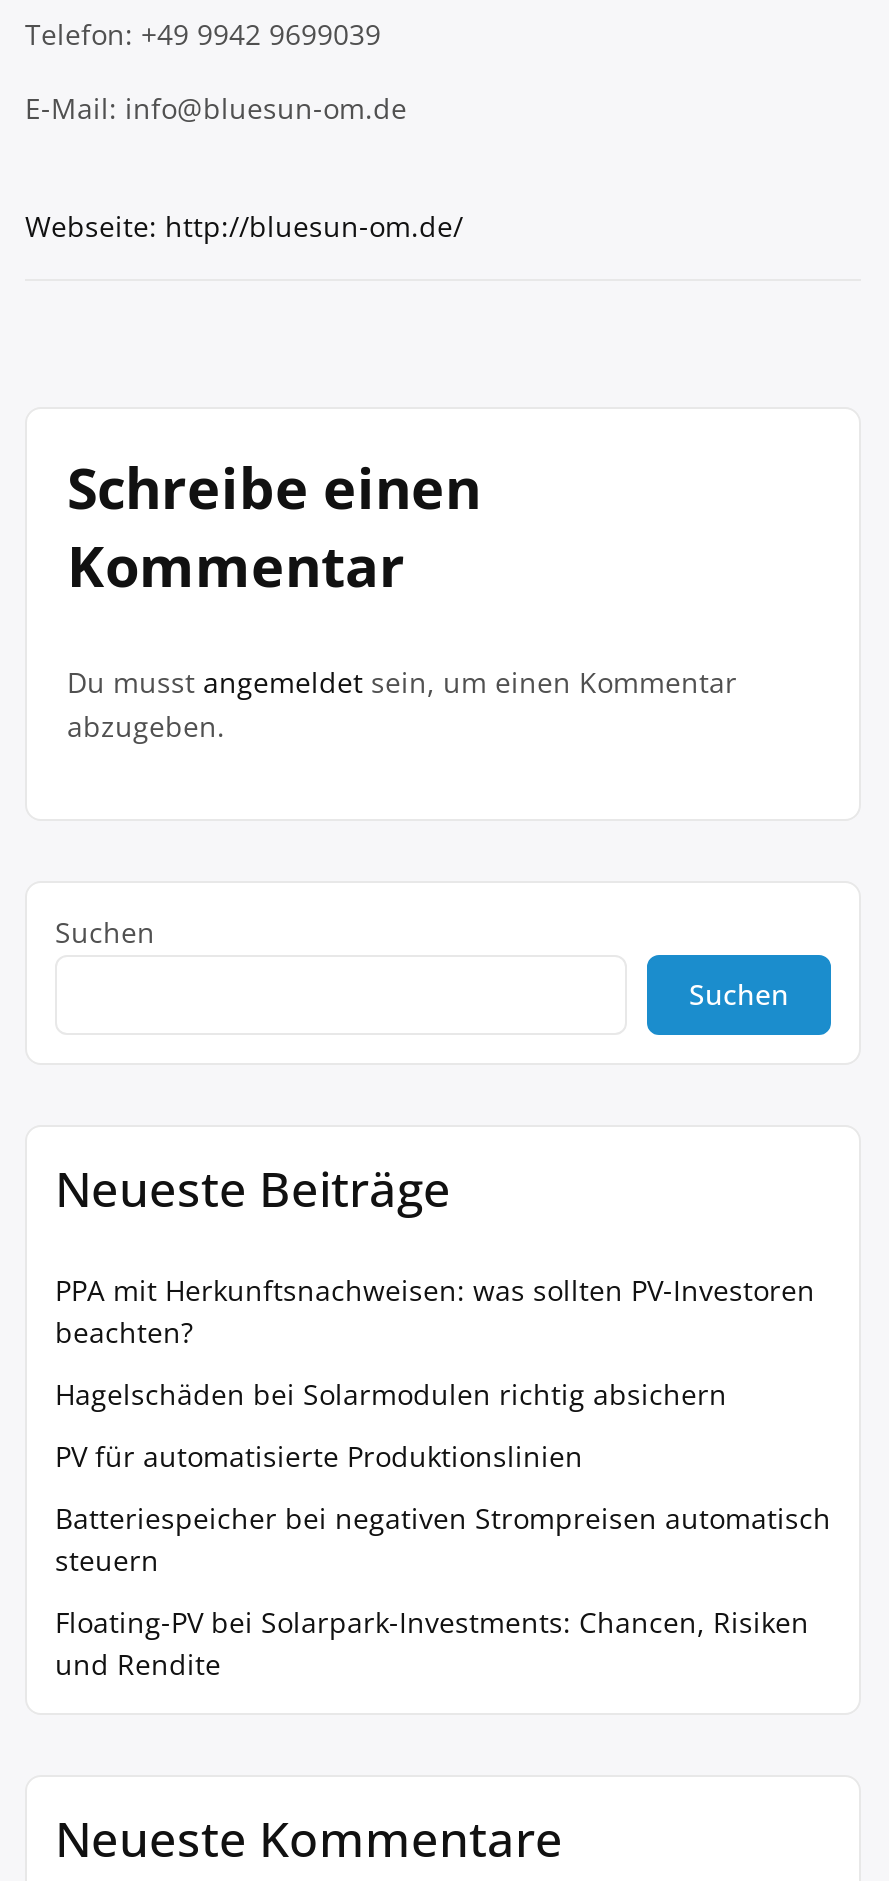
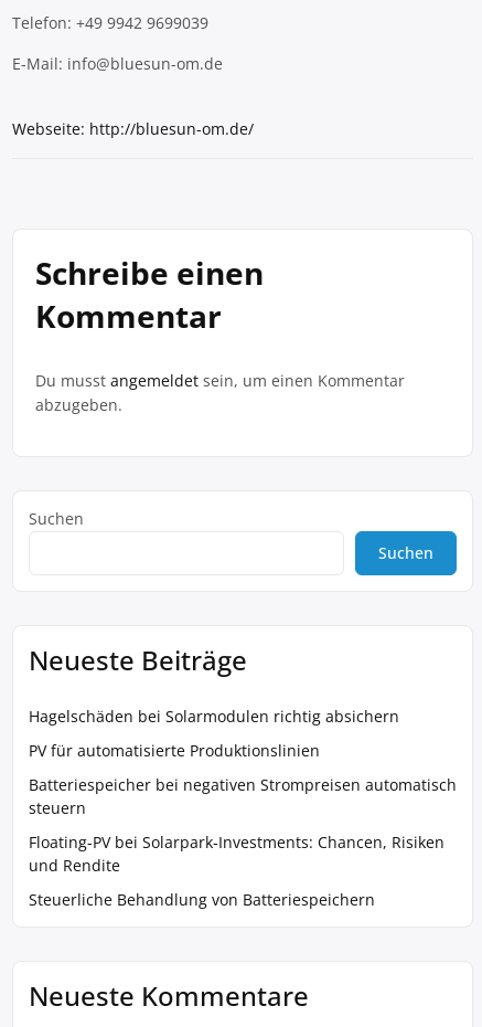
- PPA mit Herkunftsnachweisen: was sollten PV-Investoren
- beachten?

moved up: Hagelschäden bei Solarmodulen richtig absichern | PV für automatisierte Produktionslinien | Batteriespeicher bei negativen Strompreisen automatisch | steuern | Floating-PV bei Solarpark-Investments: Chancen, Risiken | und Rendite

+ Steuerliche Behandlung von Batteriespeichern
